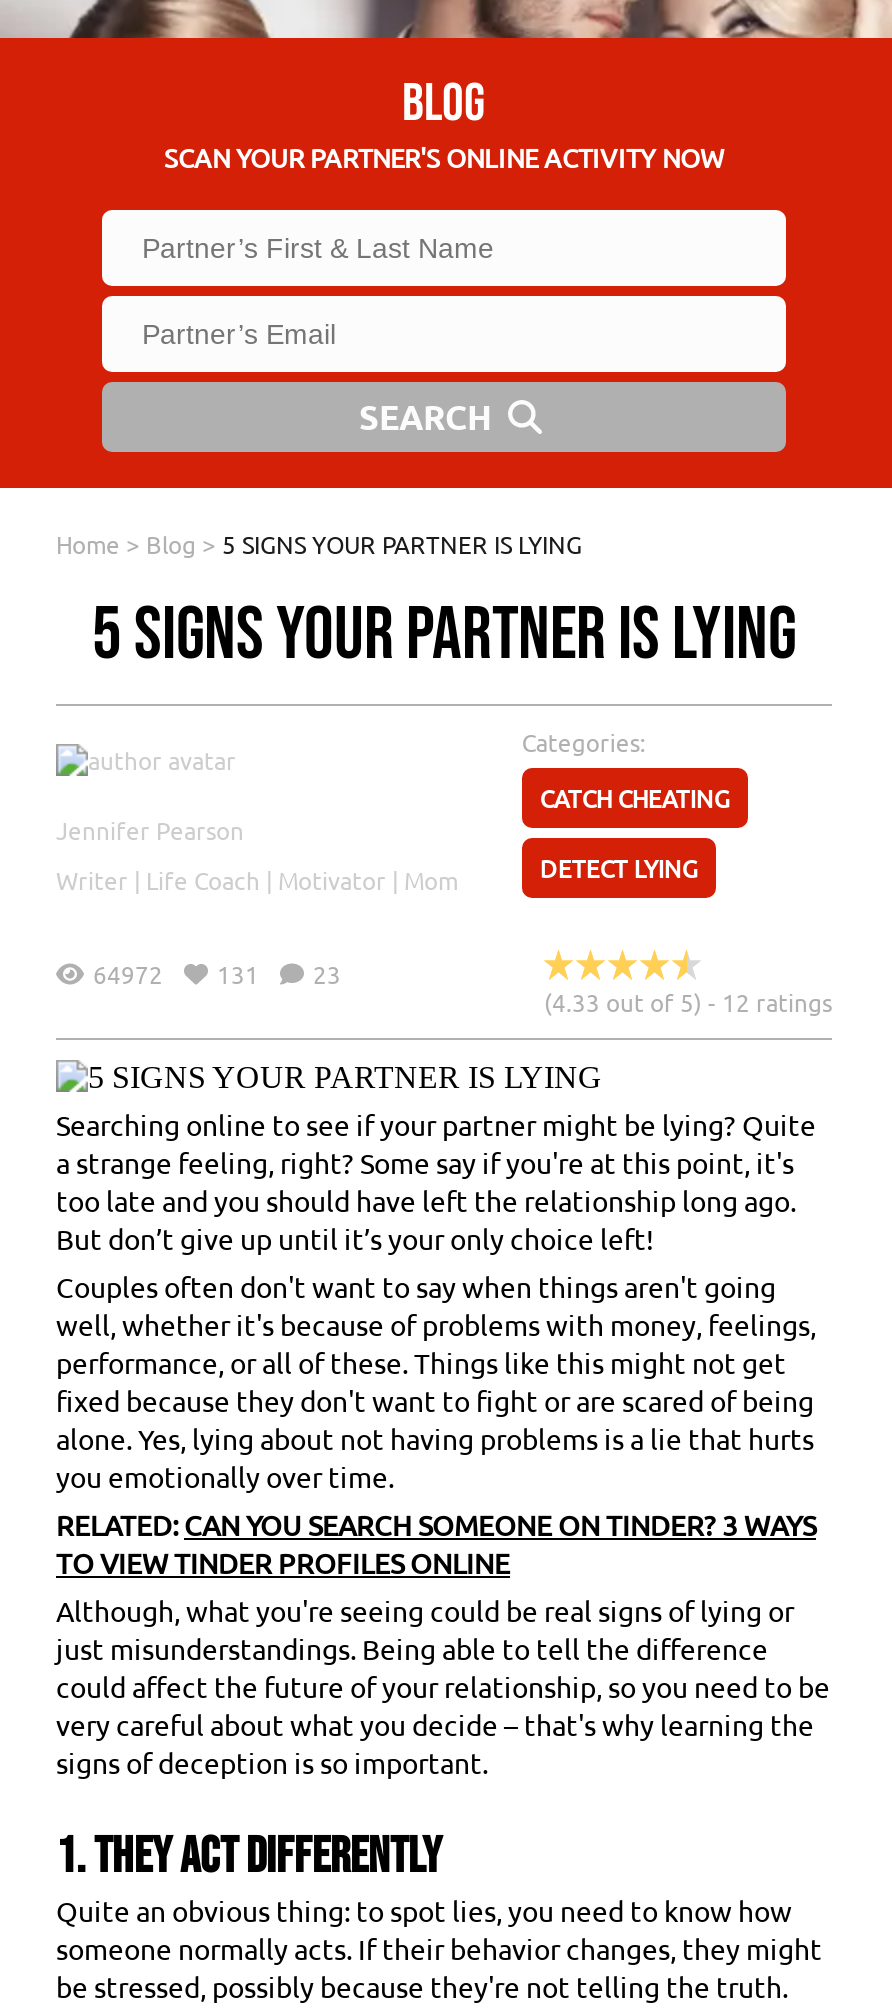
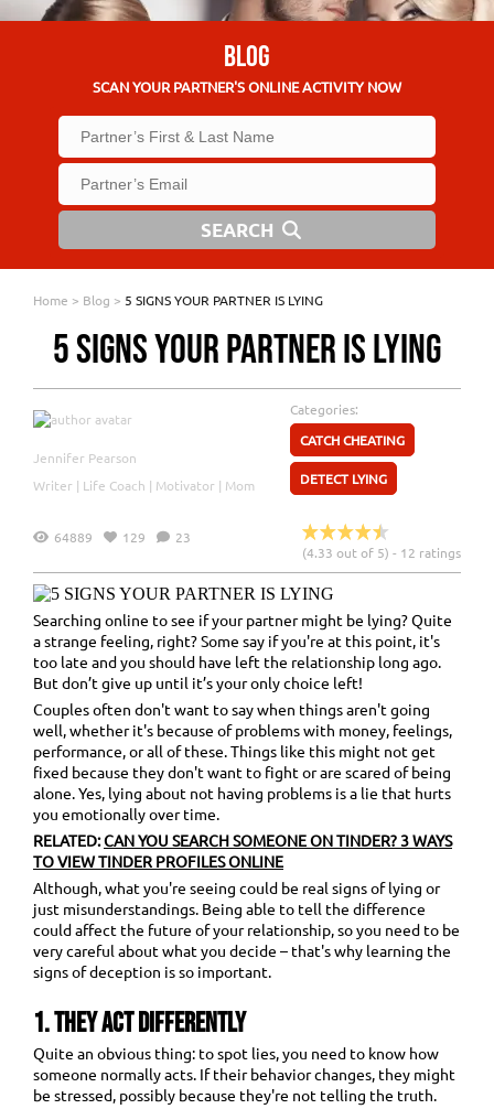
- 64972
+ 64889

- 131
+ 129
